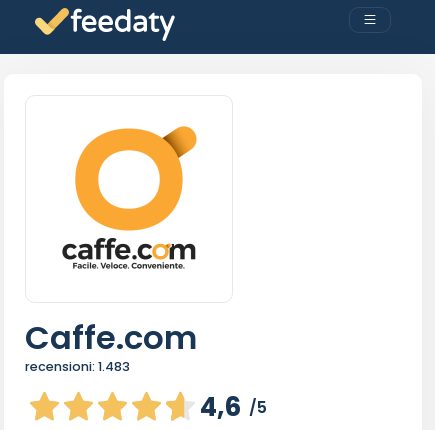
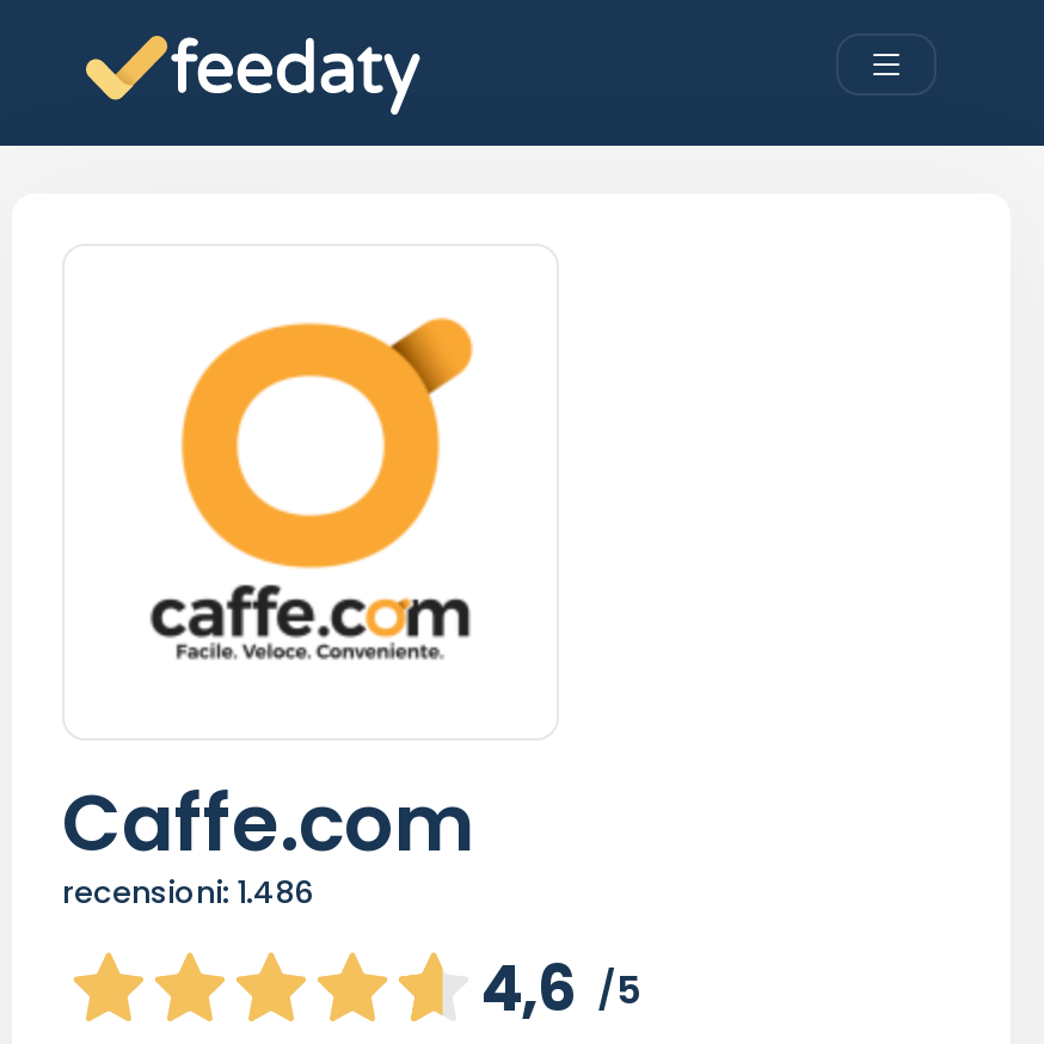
- recensioni: 1.483
+ recensioni: 1.486
